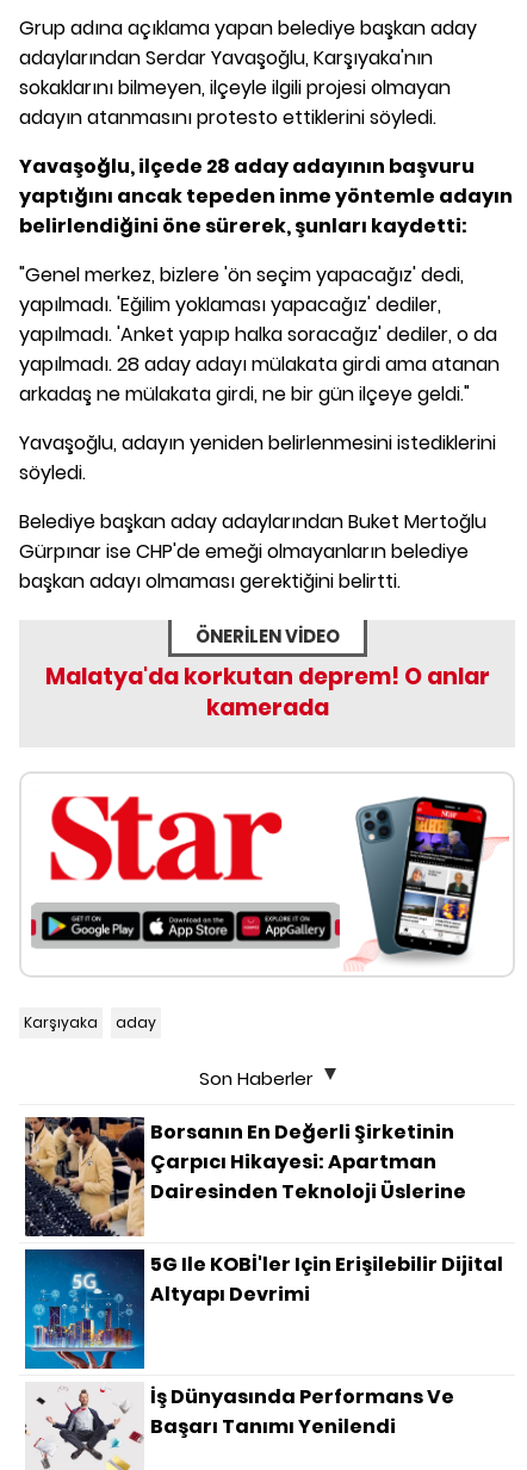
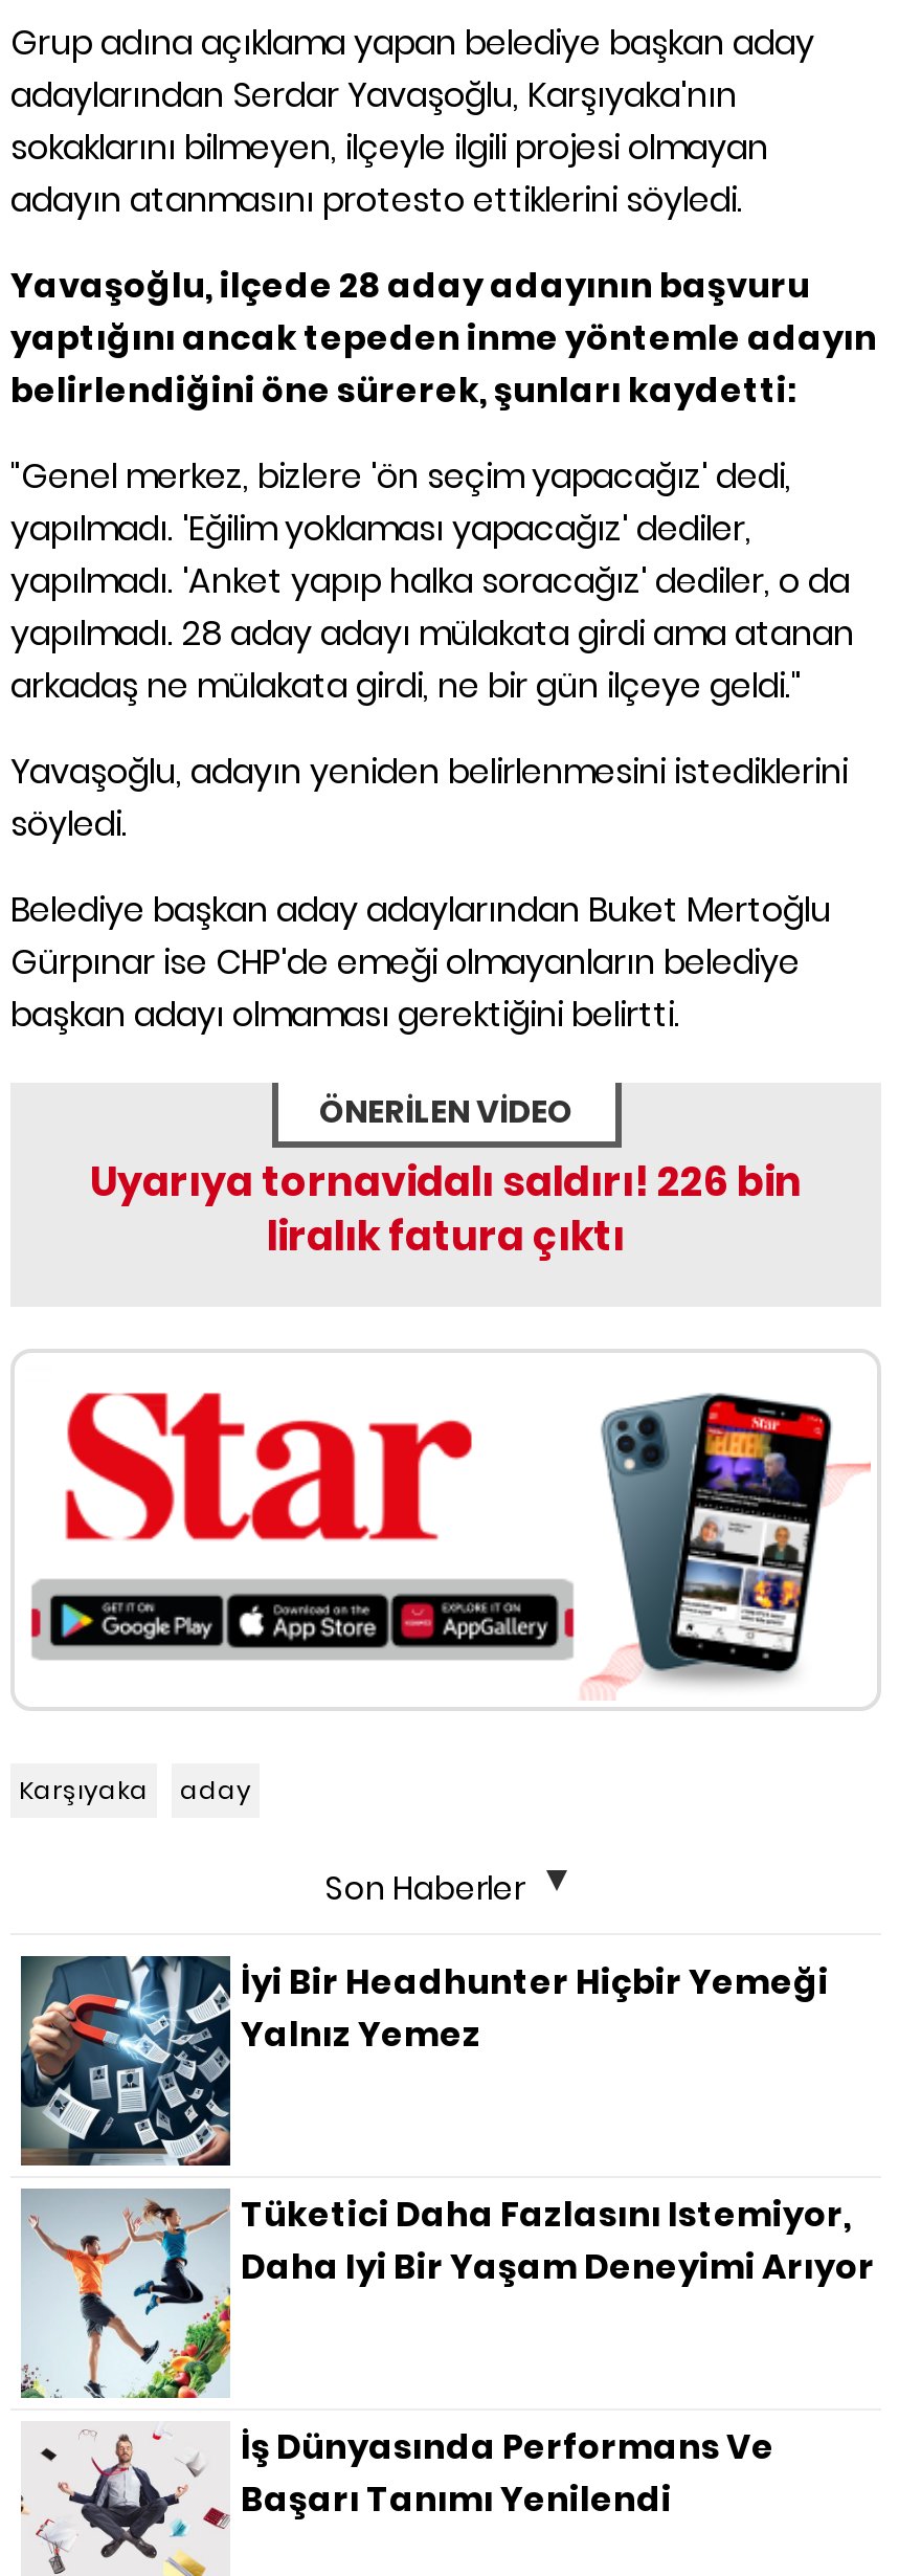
- Malatya'da korkutan deprem! O anlar
- kamerada
+ Uyarıya tornavidalı saldırı! 226 bin
+ liralık fatura çıktı

- [image]
- Borsanın En Değerli Şirketinin
- Çarpıcı Hikayesi: Apartman
- Dairesinden Teknoloji Üslerine
+ [image]
+ İyi Bir Headhunter Hiçbir Yemeği
+ Yalnız Yemez

- [image]
- 5G Ile KOBİ'ler Için Erişilebilir Dijital
- Altyapı Devrimi
+ [image]
+ Tüketici Daha Fazlasını Istemiyor,
+ Daha Iyi Bir Yaşam Deneyimi Arıyor
